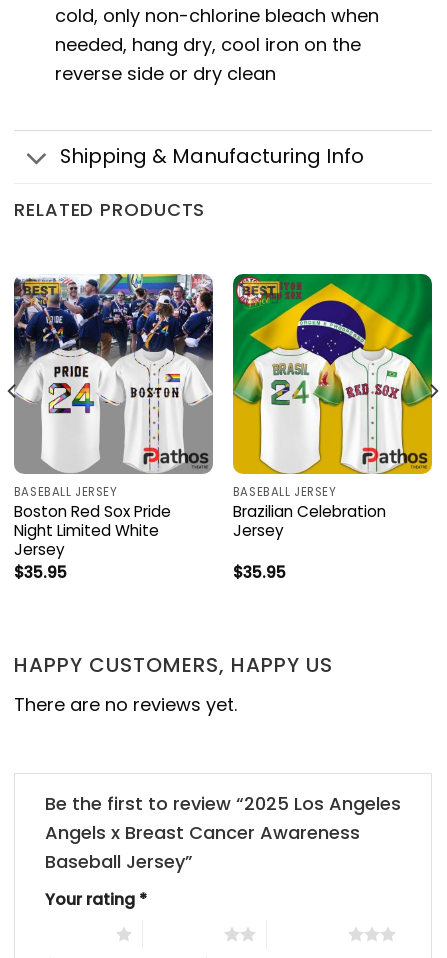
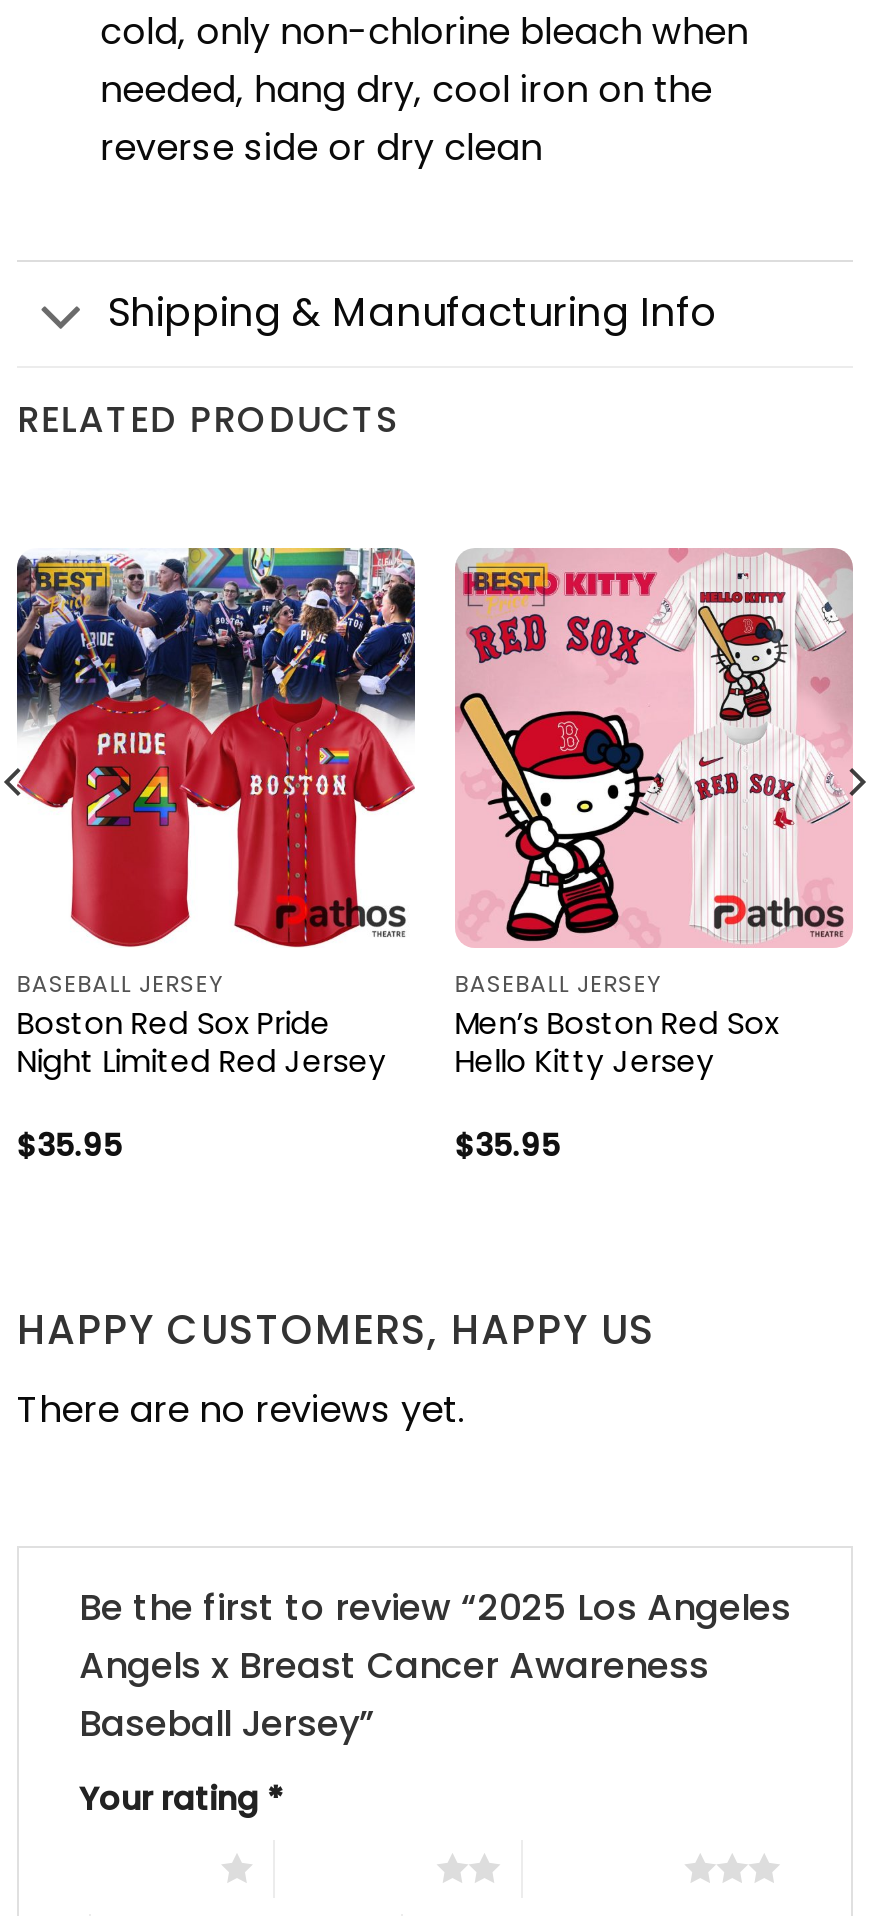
- [image]
- Brazilian Celebration
- Jersey
+ [image]
+ Men’s Boston Red Sox
+ Hello Kitty Jersey

- [image]
+ [image]

- Night Limited White
- Jersey
+ Night Limited Red Jersey
